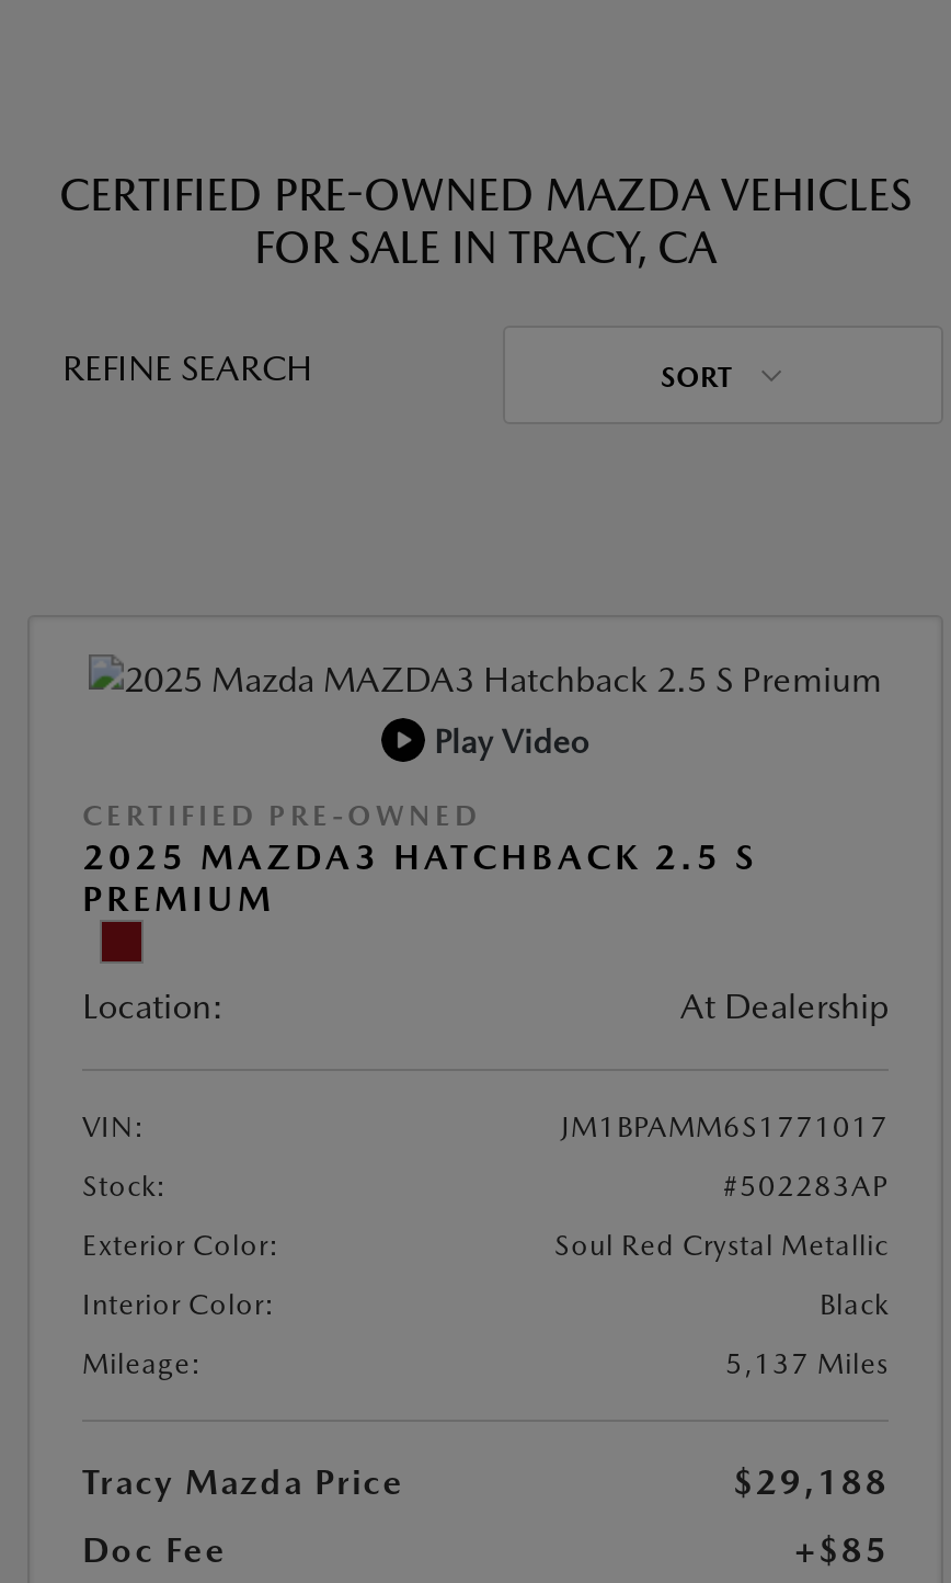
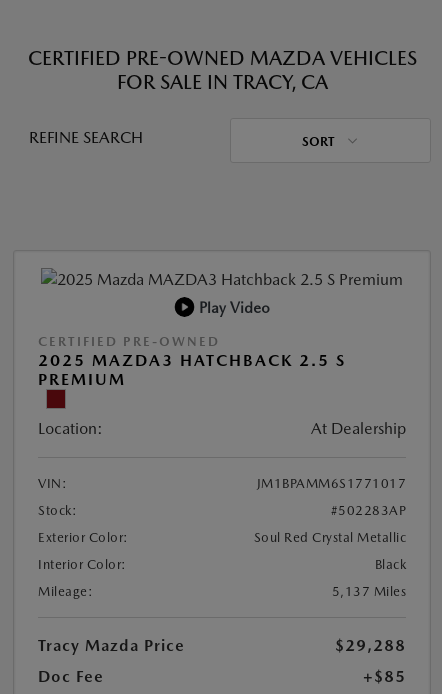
- $29,188
+ $29,288
